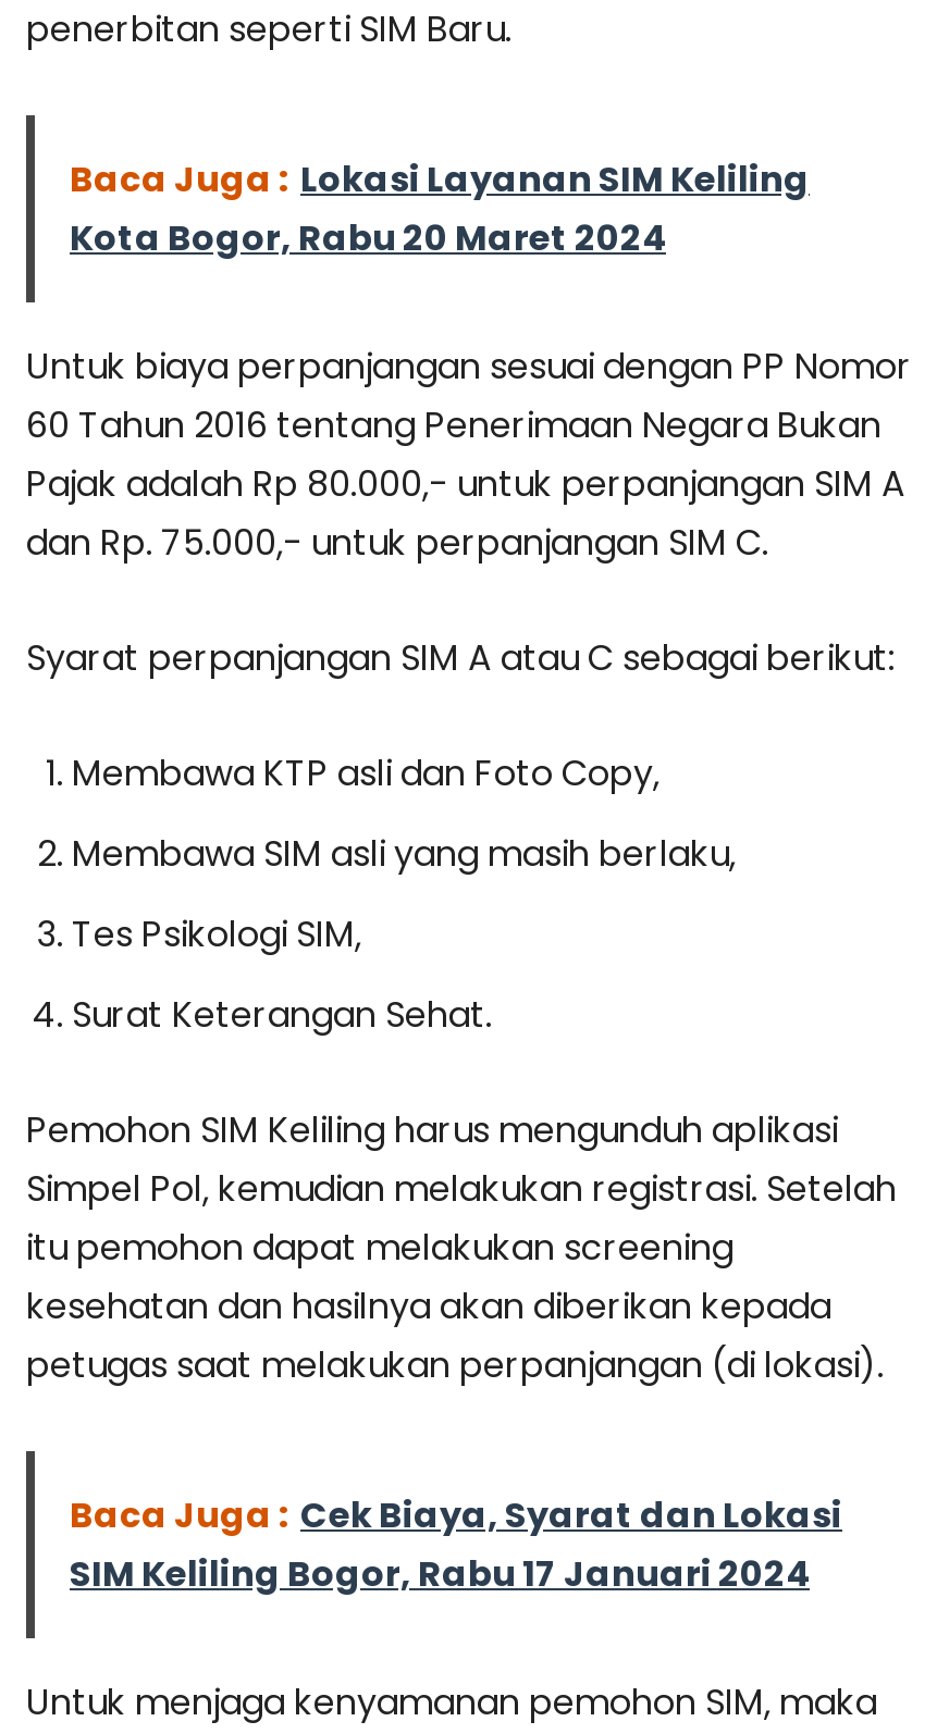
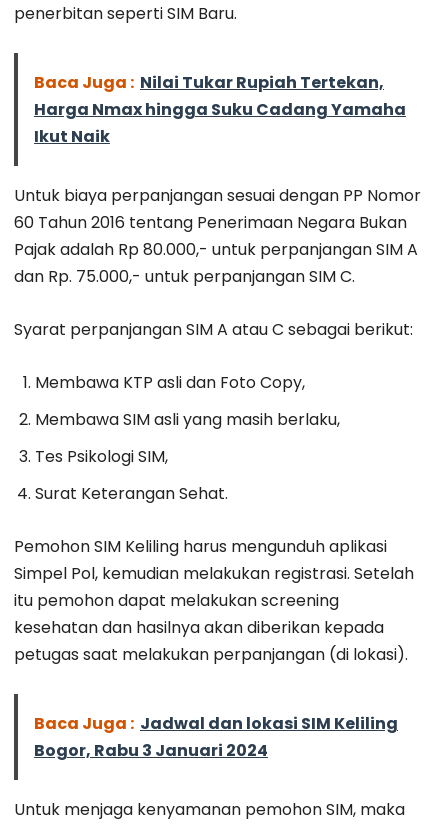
- Baca Juga : Lokasi Layanan SIM Keliling
- Kota Bogor, Rabu 20 Maret 2024
+ Baca Juga : Nilai Tukar Rupiah Tertekan,
+ Harga Nmax hingga Suku Cadang Yamaha
+ Ikut Naik

- Baca Juga : Cek Biaya, Syarat dan Lokasi
- SIM Keliling Bogor, Rabu 17 Januari 2024
+ Baca Juga : Jadwal dan lokasi SIM Keliling
+ Bogor, Rabu 3 Januari 2024
